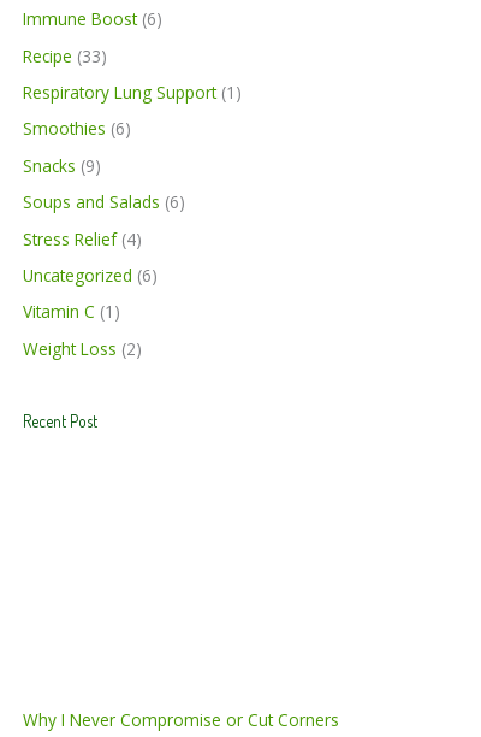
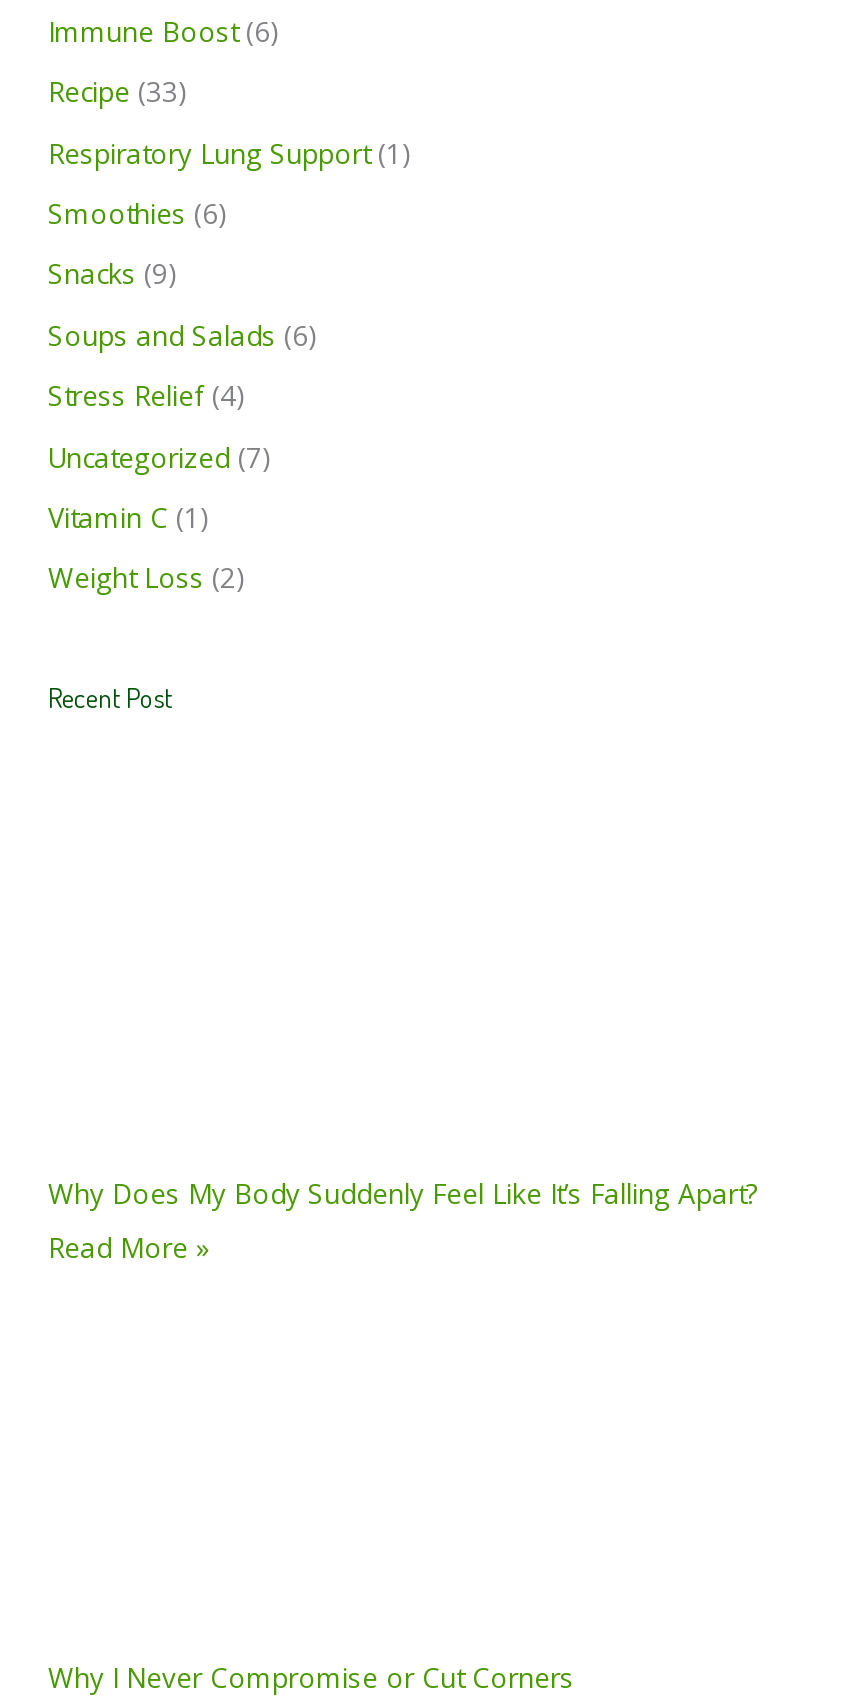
- Uncategorized (6)
+ Uncategorized (7)

+ Why Does My Body Suddenly Feel Like It’s Falling Apart?
+ Read More »
